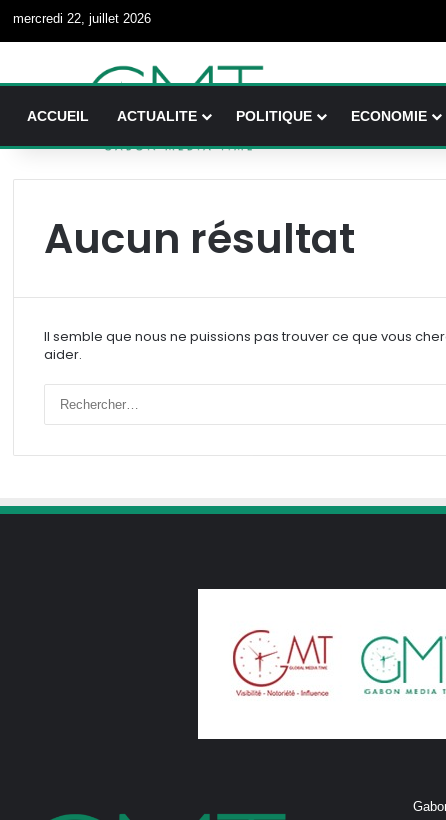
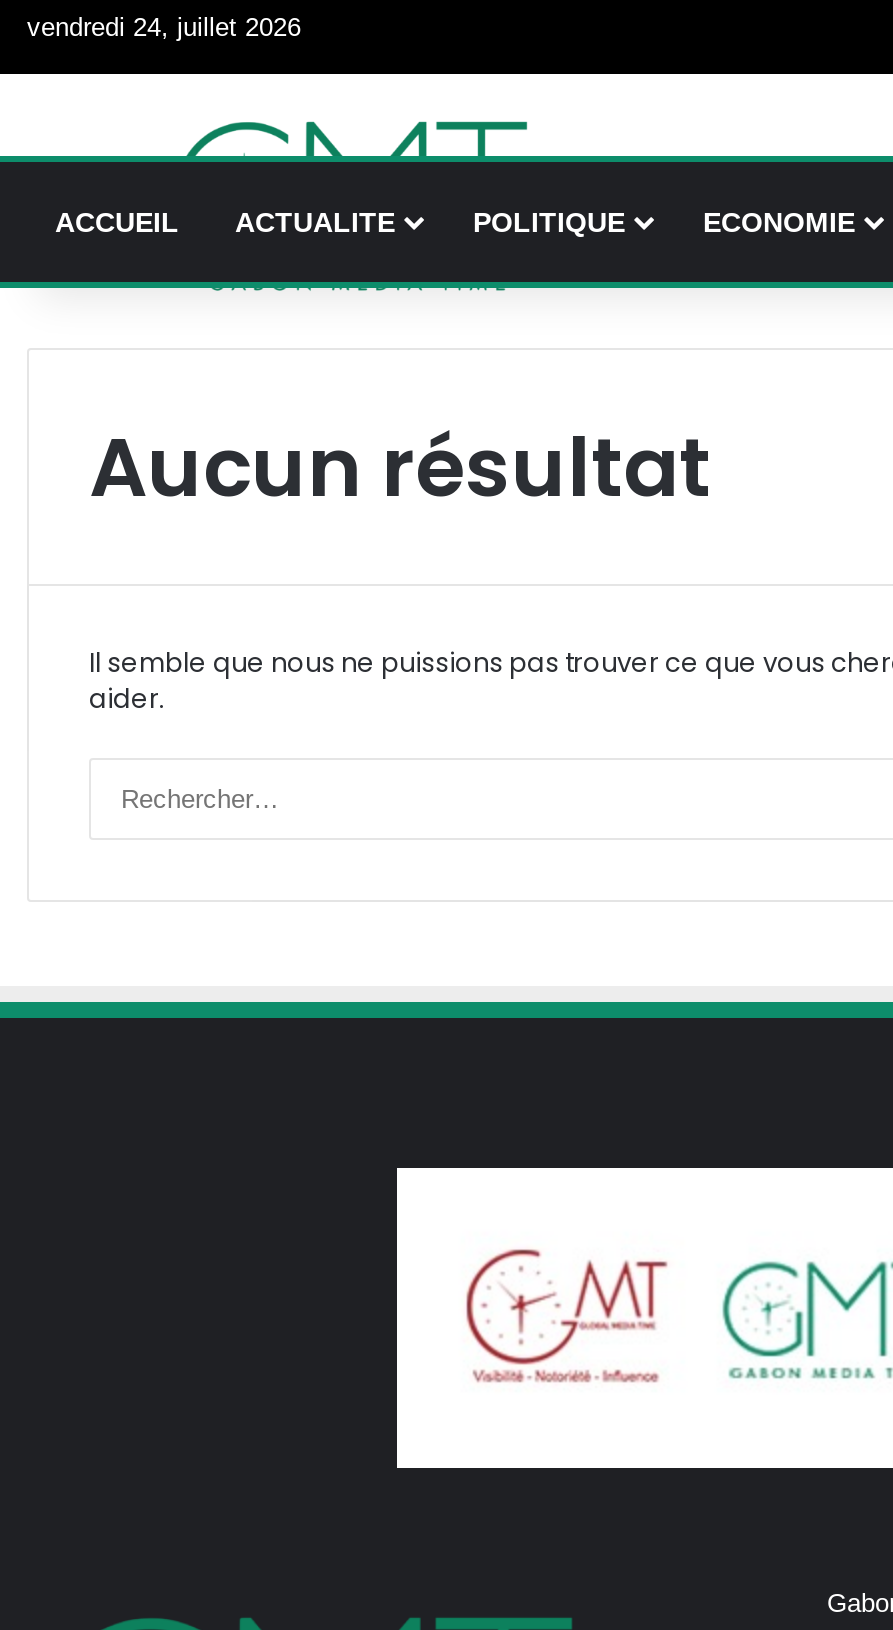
- mercredi 22, juillet 2026
+ vendredi 24, juillet 2026
